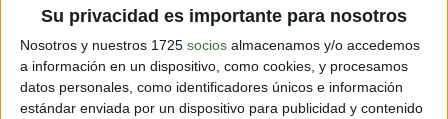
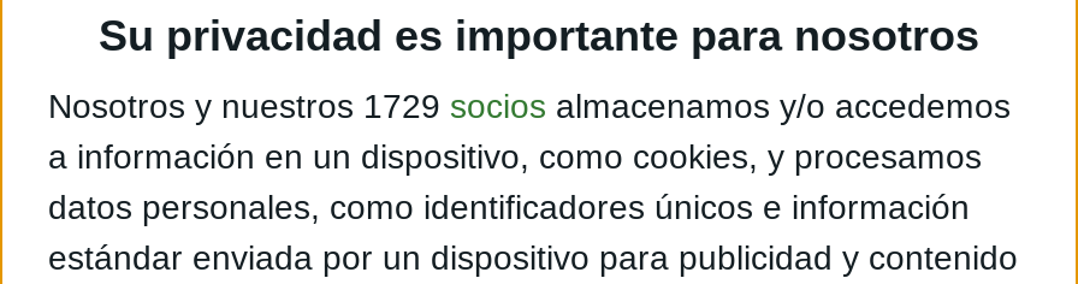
- Nosotros y nuestros 1725 socios almacenamos y/o accedemos
+ Nosotros y nuestros 1729 socios almacenamos y/o accedemos
